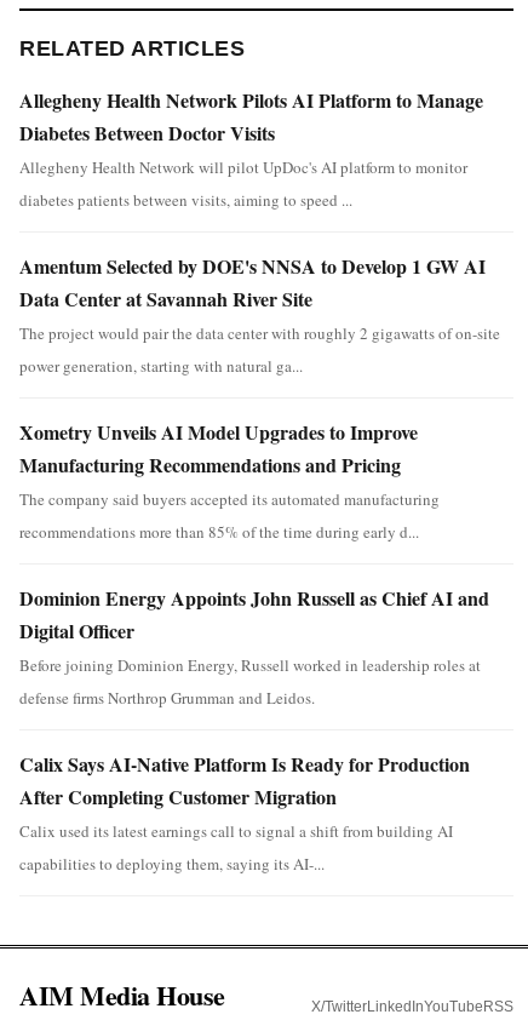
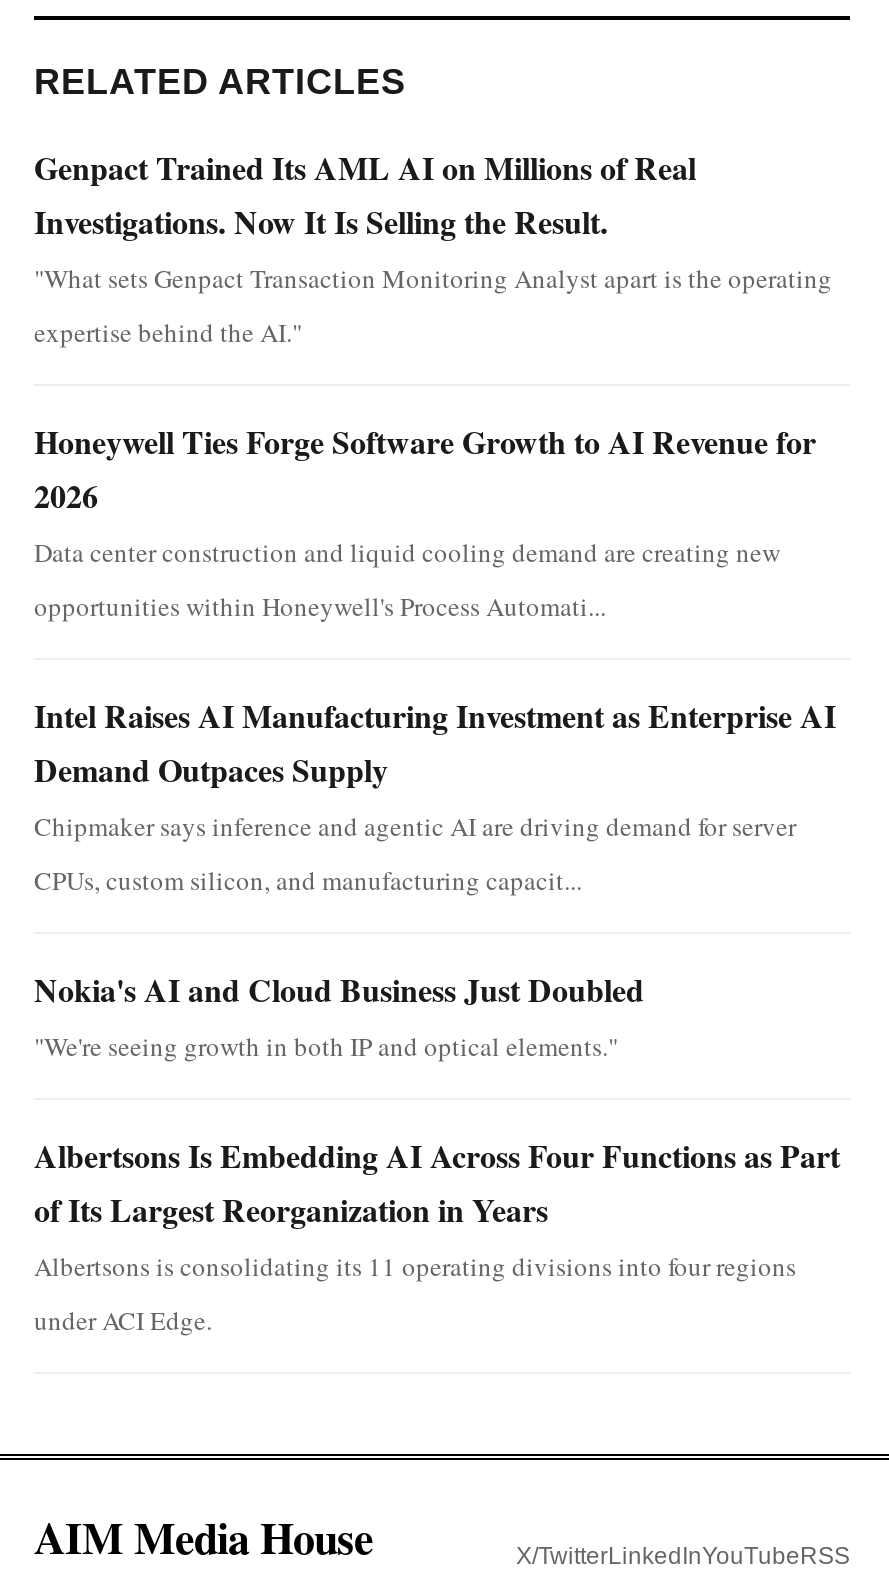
- Allegheny Health Network Pilots AI Platform to Manage
- Diabetes Between Doctor Visits
- Allegheny Health Network will pilot UpDoc's AI platform to monitor
- diabetes patients between visits, aiming to speed ...
- Amentum Selected by DOE's NNSA to Develop 1 GW AI
- Data Center at Savannah River Site
- The project would pair the data center with roughly 2 gigawatts of on-site
- power generation, starting with natural ga...
- Xometry Unveils AI Model Upgrades to Improve
- Manufacturing Recommendations and Pricing
- The company said buyers accepted its automated manufacturing
- recommendations more than 85% of the time during early d...
- Dominion Energy Appoints John Russell as Chief AI and
- Digital Officer
- Before joining Dominion Energy, Russell worked in leadership roles at
- defense firms Northrop Grumman and Leidos.
- Calix Says AI-Native Platform Is Ready for Production
- After Completing Customer Migration
- Calix used its latest earnings call to signal a shift from building AI
- capabilities to deploying them, saying its AI-...
+ Genpact Trained Its AML AI on Millions of Real
+ Investigations. Now It Is Selling the Result.
+ "What sets Genpact Transaction Monitoring Analyst apart is the operating
+ expertise behind the AI."
+ Honeywell Ties Forge Software Growth to AI Revenue for
+ 2026
+ Data center construction and liquid cooling demand are creating new
+ opportunities within Honeywell's Process Automati...
+ Intel Raises AI Manufacturing Investment as Enterprise AI
+ Demand Outpaces Supply
+ Chipmaker says inference and agentic AI are driving demand for server
+ CPUs, custom silicon, and manufacturing capacit...
+ Nokia's AI and Cloud Business Just Doubled
+ "We're seeing growth in both IP and optical elements."
+ Albertsons Is Embedding AI Across Four Functions as Part
+ of Its Largest Reorganization in Years
+ Albertsons is consolidating its 11 operating divisions into four regions
+ under ACI Edge.
